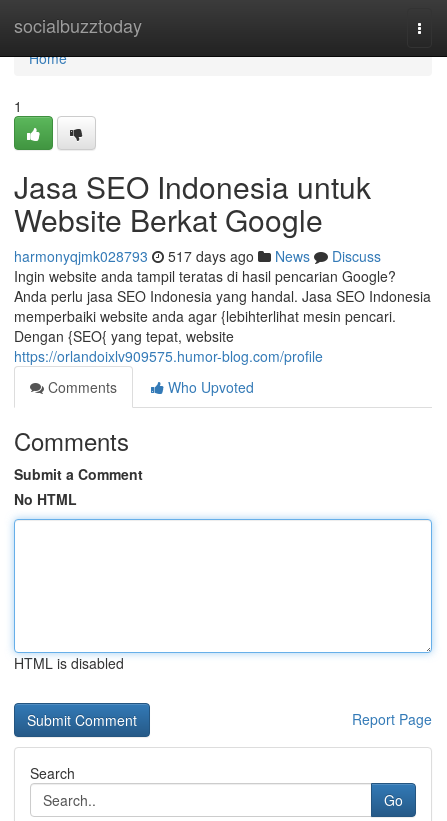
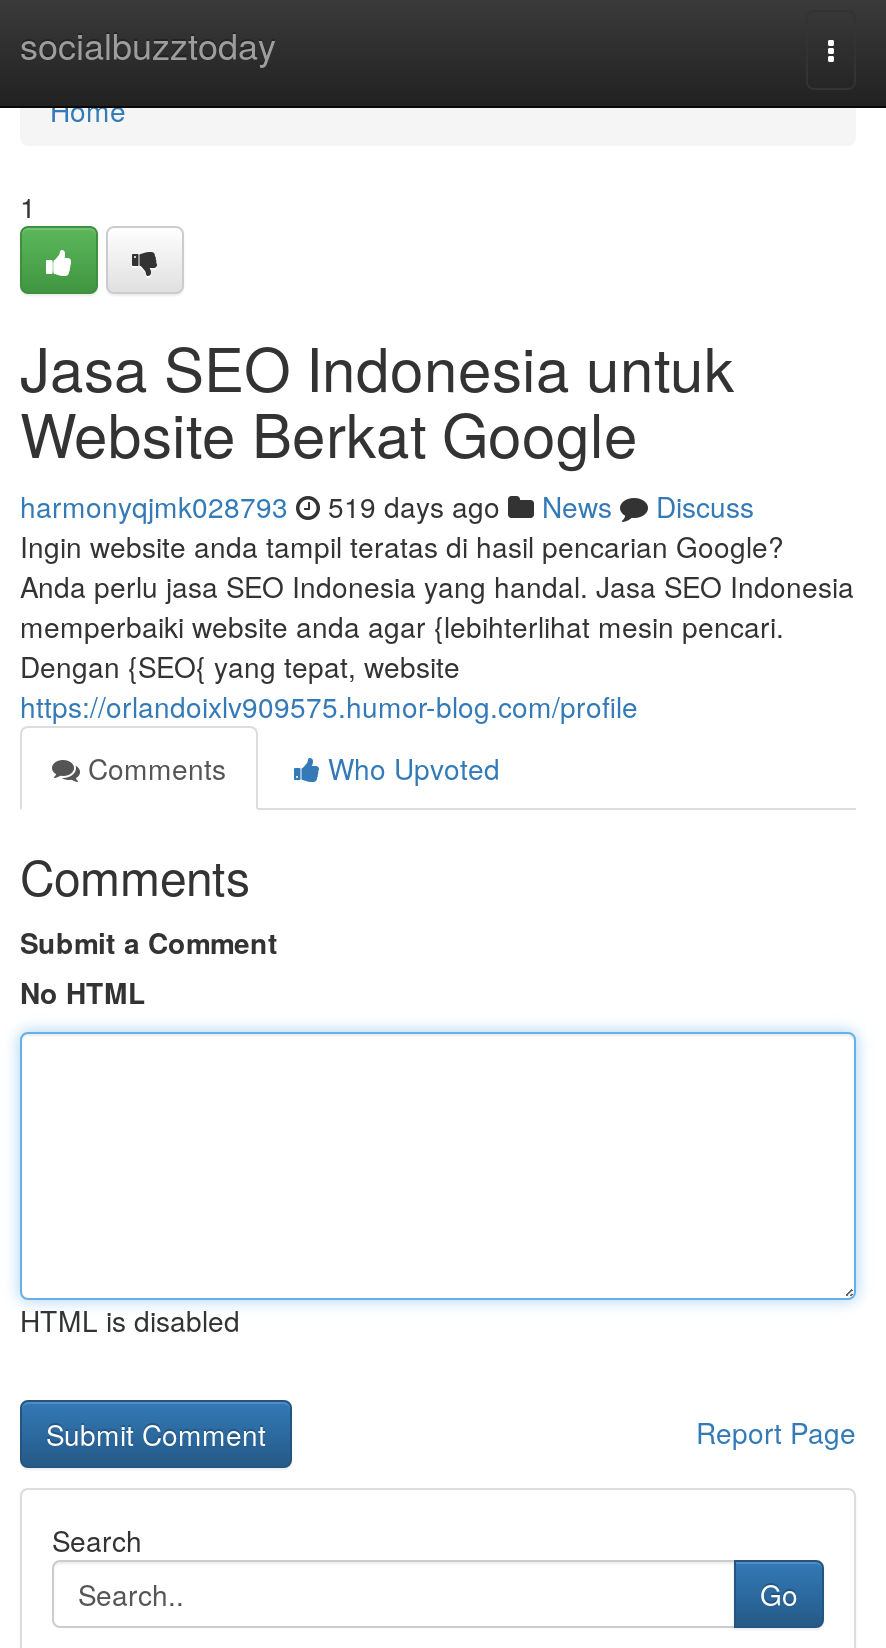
- harmonyqjmk028793 517 days ago News Discuss
+ harmonyqjmk028793 519 days ago News Discuss
